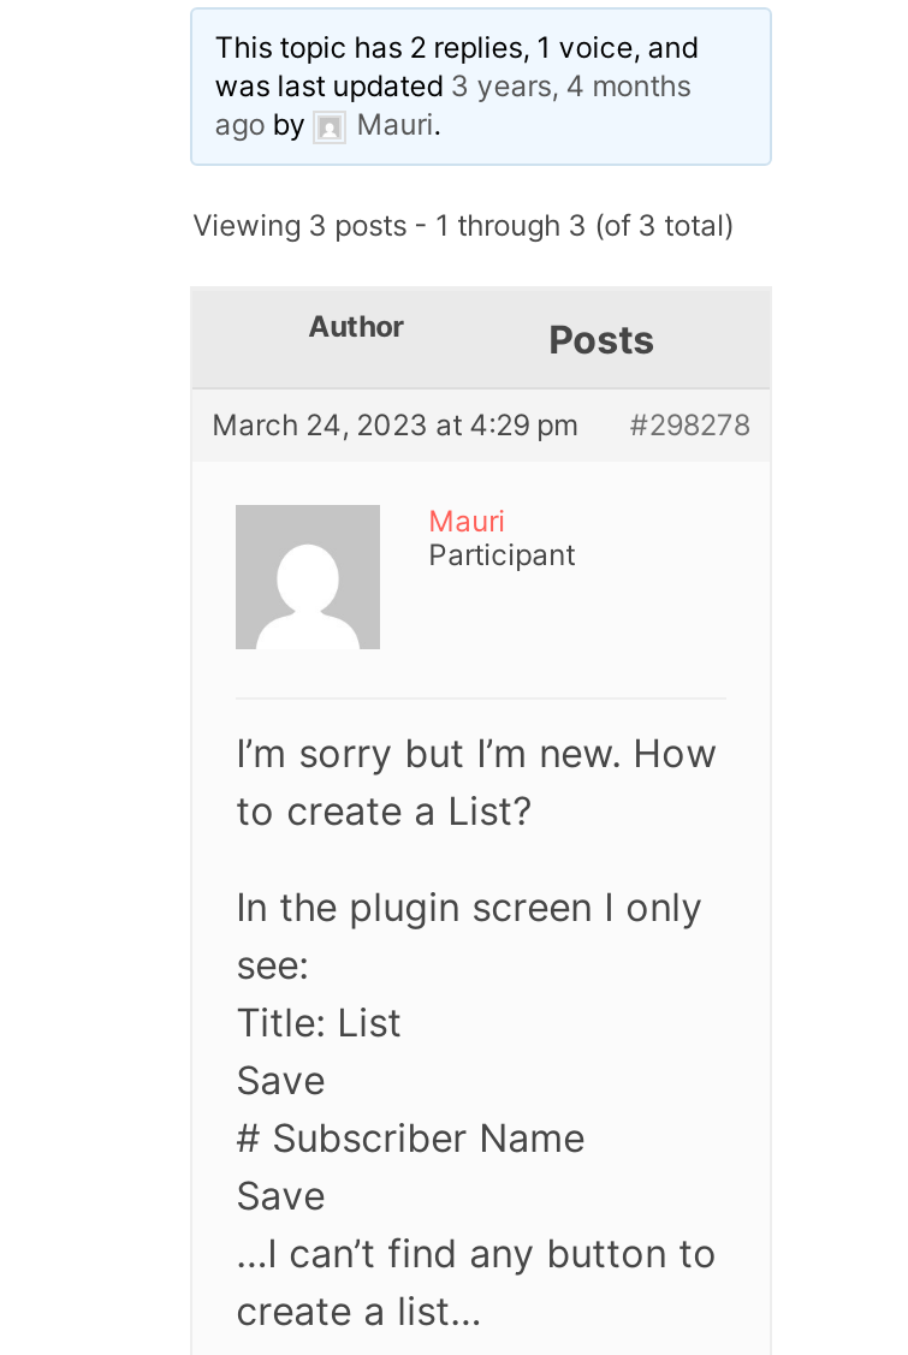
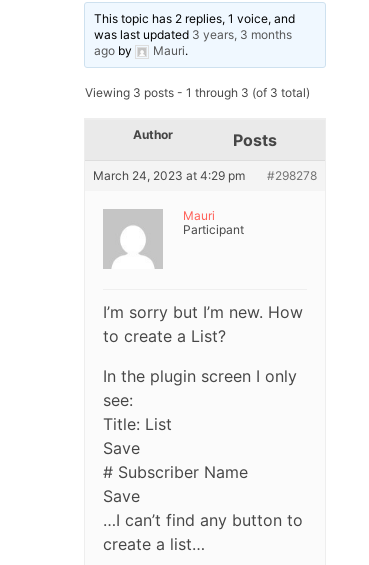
- was last updated 3 years, 4 months
+ was last updated 3 years, 3 months
